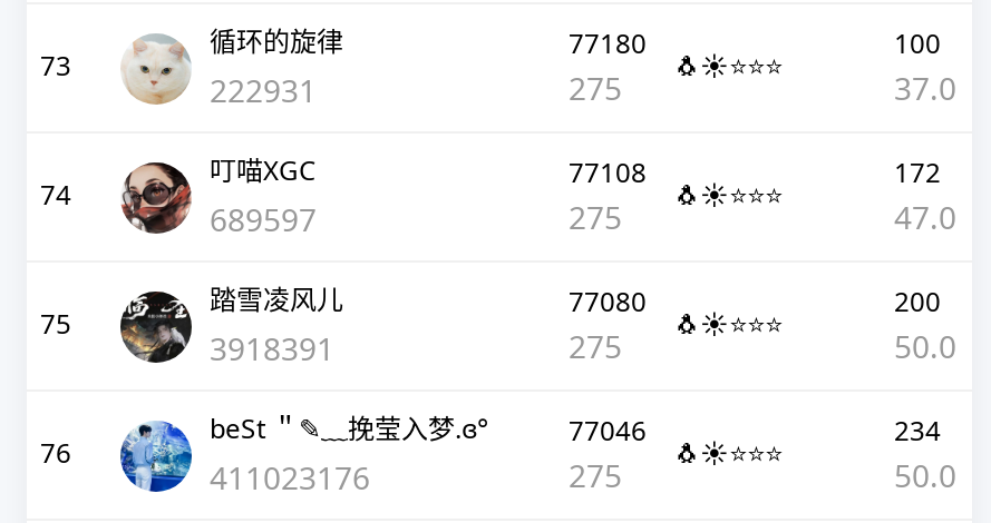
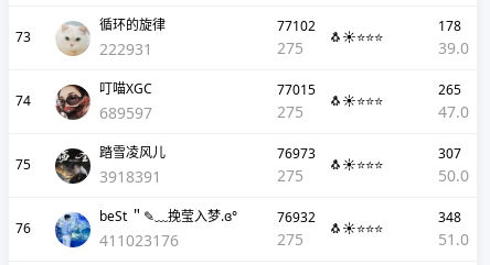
- 77180
+ 77102

- 100
+ 178

- 37.0
+ 39.0

- 77108
+ 77015

- 172
+ 265

- 77080
+ 76973

- 200
+ 307

- 77046
+ 76932

- 234
+ 348

- 50.0
+ 51.0
